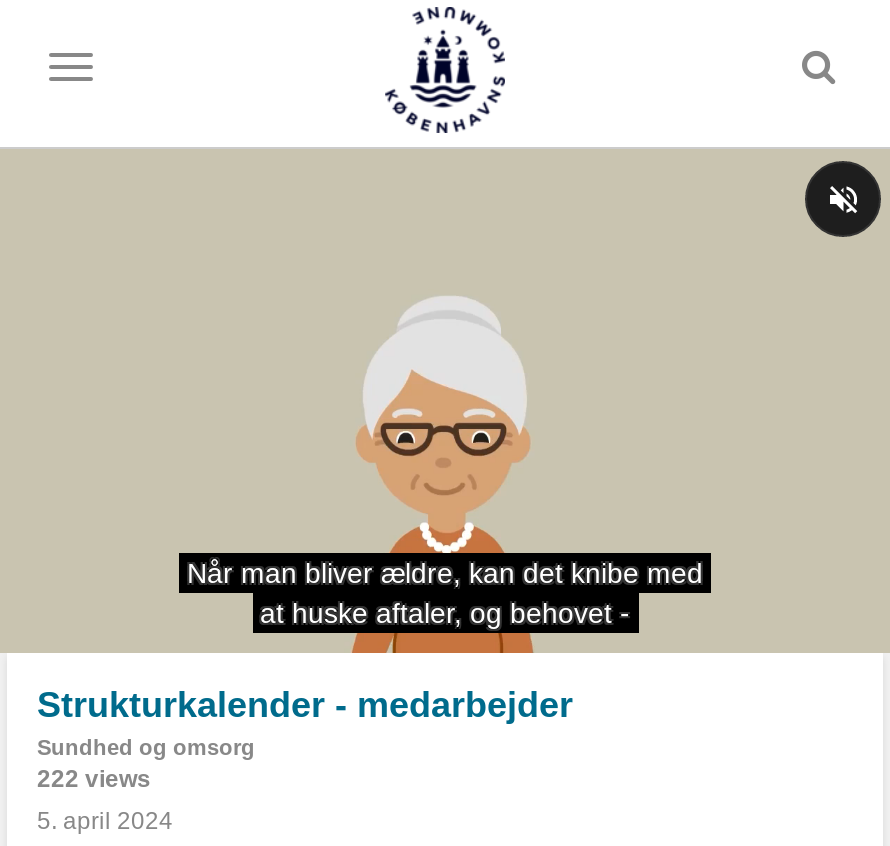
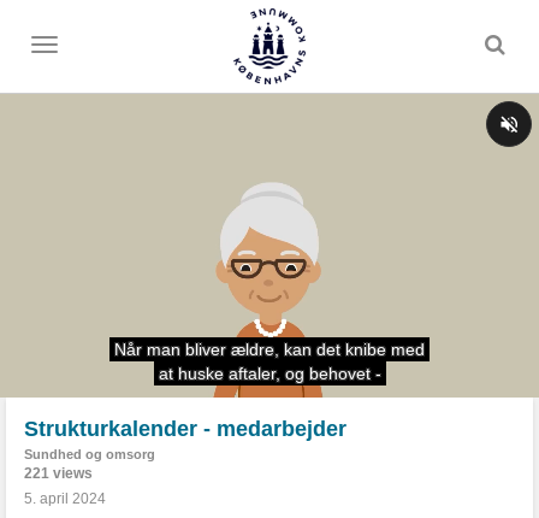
- 222 views
+ 221 views
